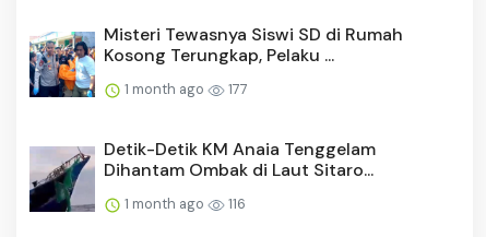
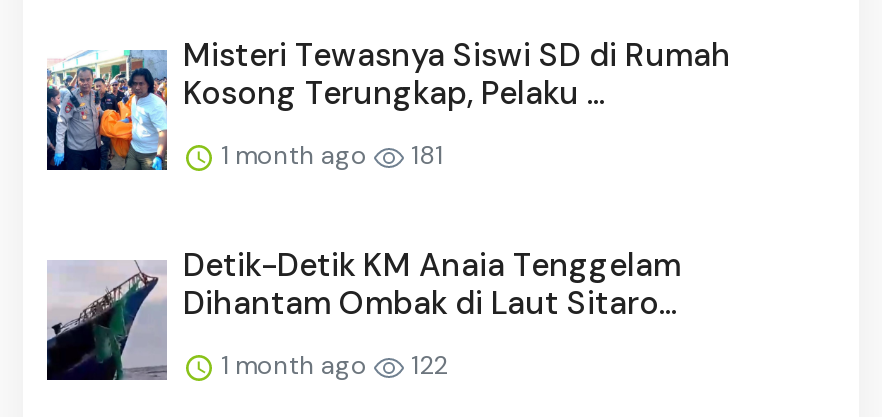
- 1 month ago 177
+ 1 month ago 181

- 1 month ago 116
+ 1 month ago 122
